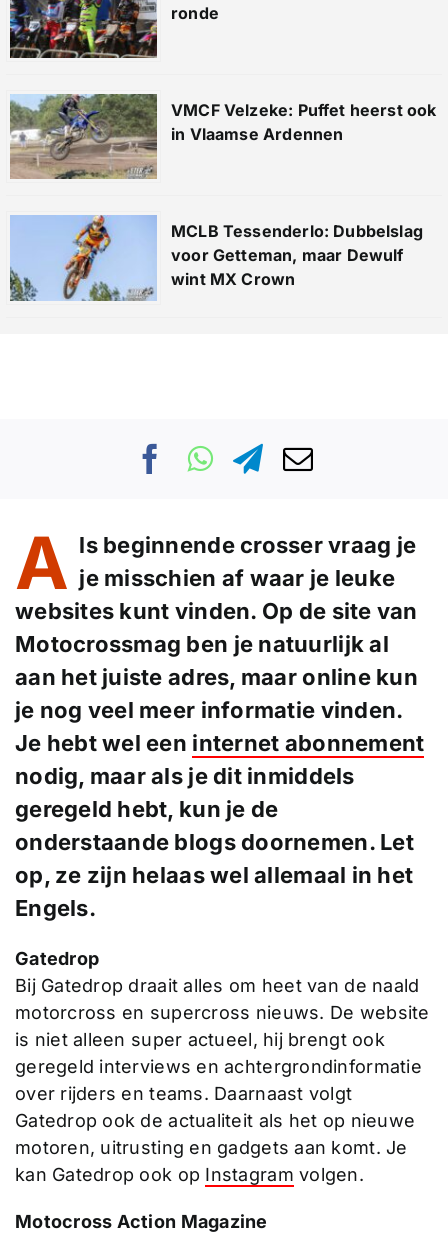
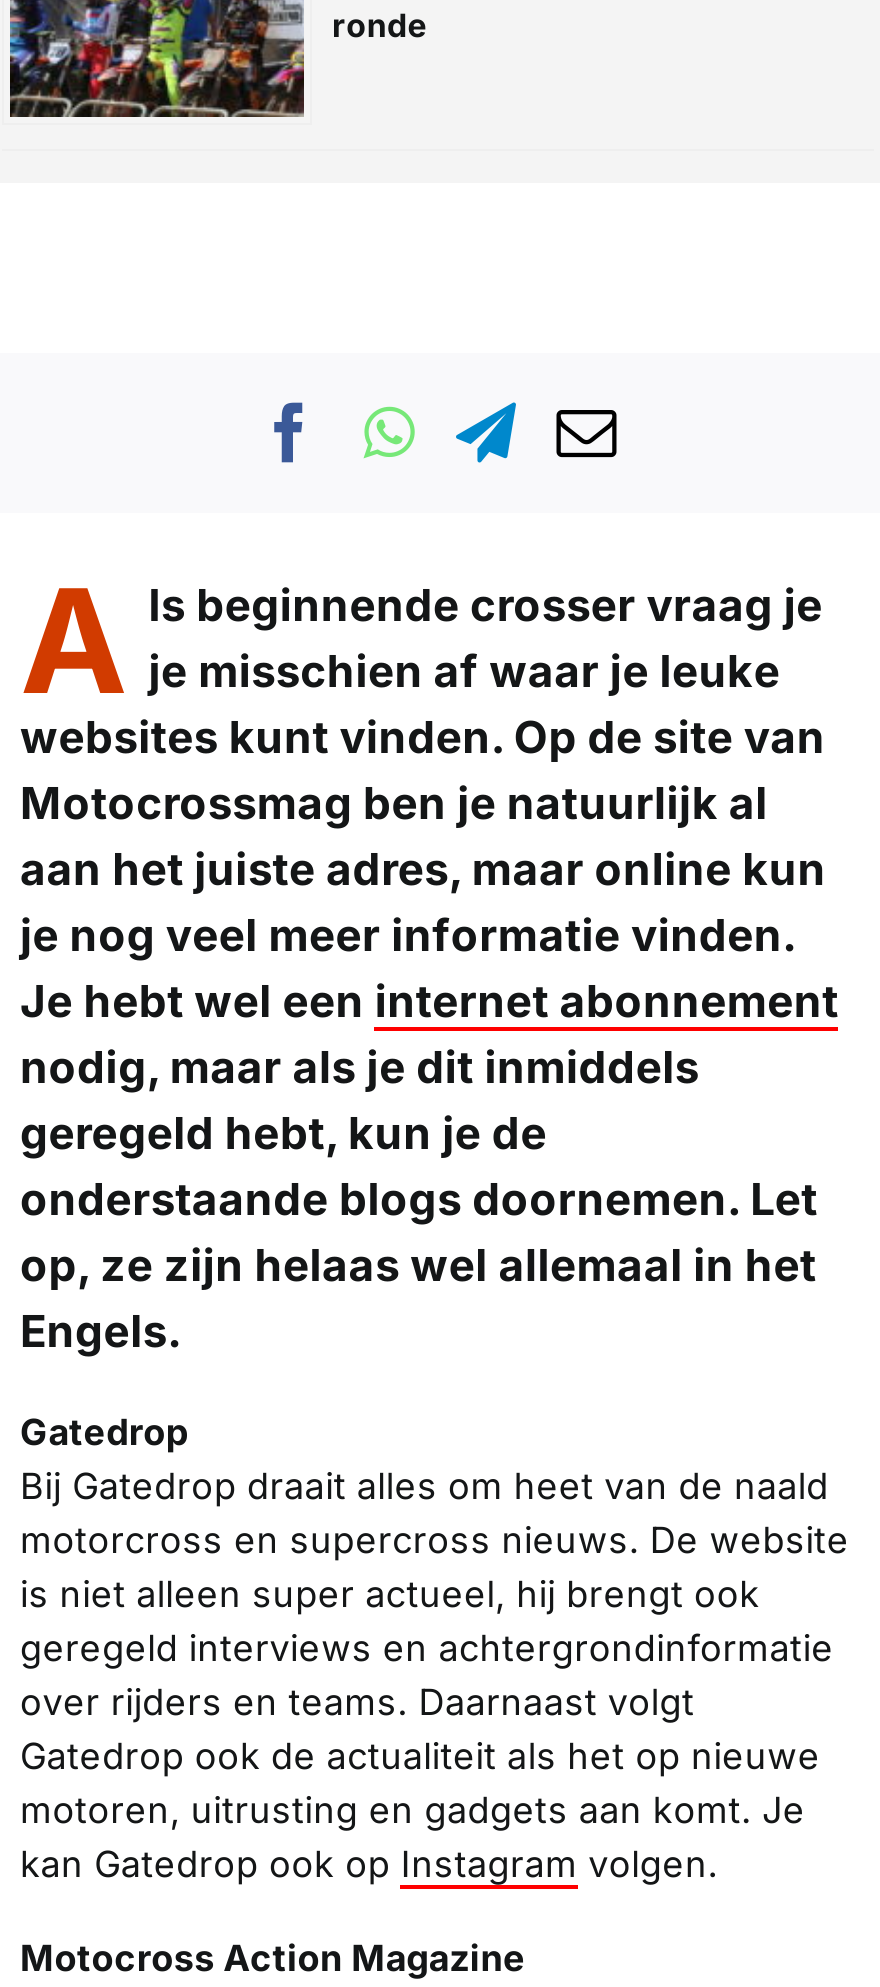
- [image]
- VMCF Velzeke: Puffet heerst ook
- in Vlaamse Ardennen

- [image]
- MCLB Tessenderlo: Dubbelslag
- voor Getteman, maar Dewulf
- wint MX Crown
